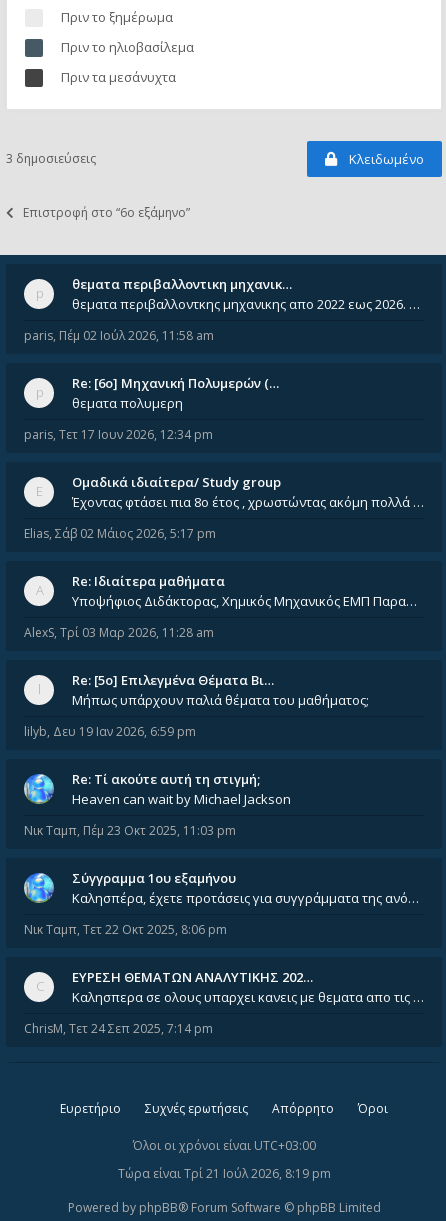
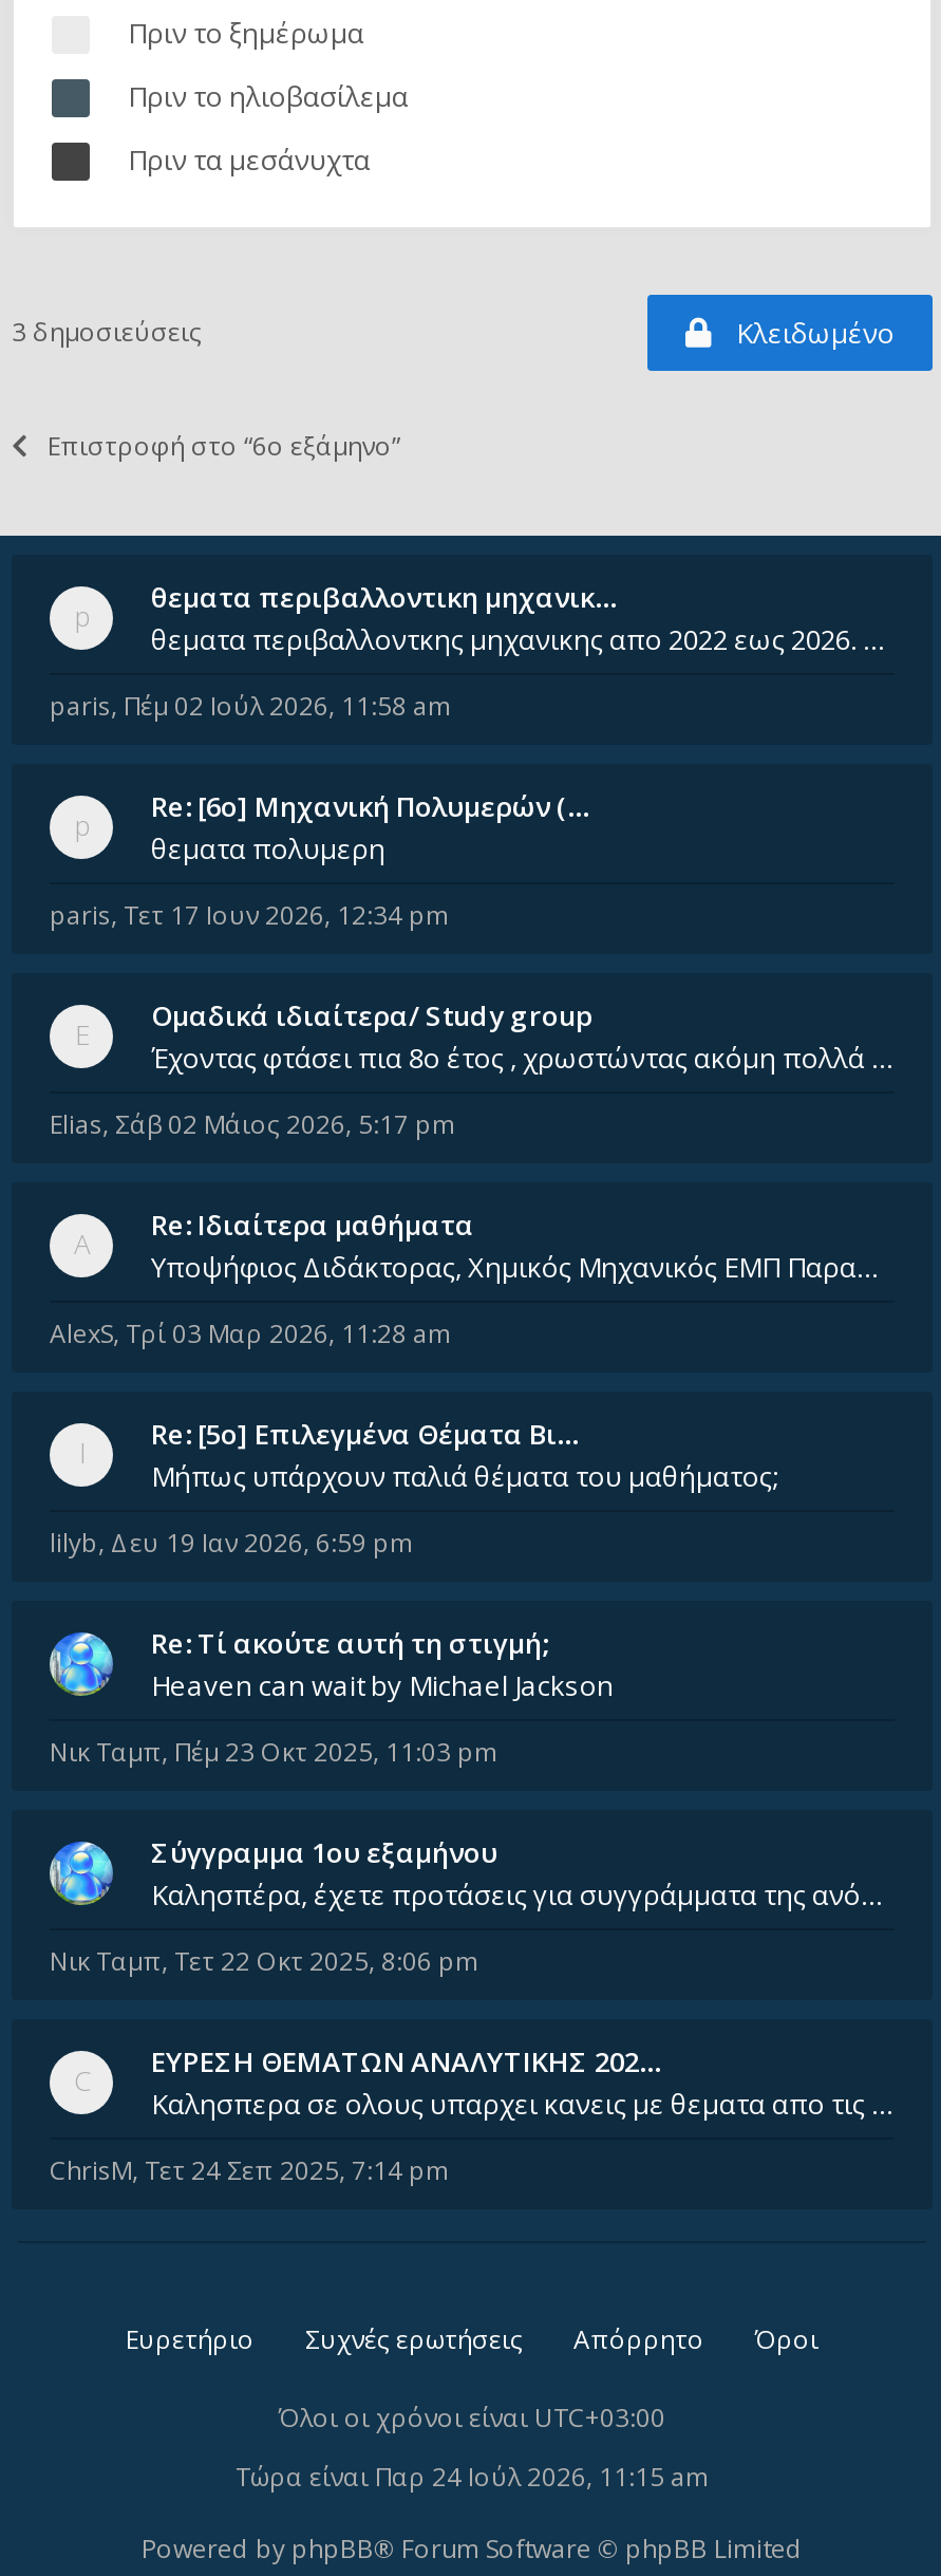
- Τώρα είναι Τρί 21 Ιούλ 2026, 8:19 pm
+ Τώρα είναι Παρ 24 Ιούλ 2026, 11:15 am
